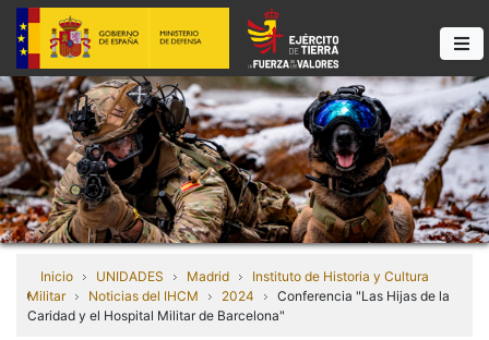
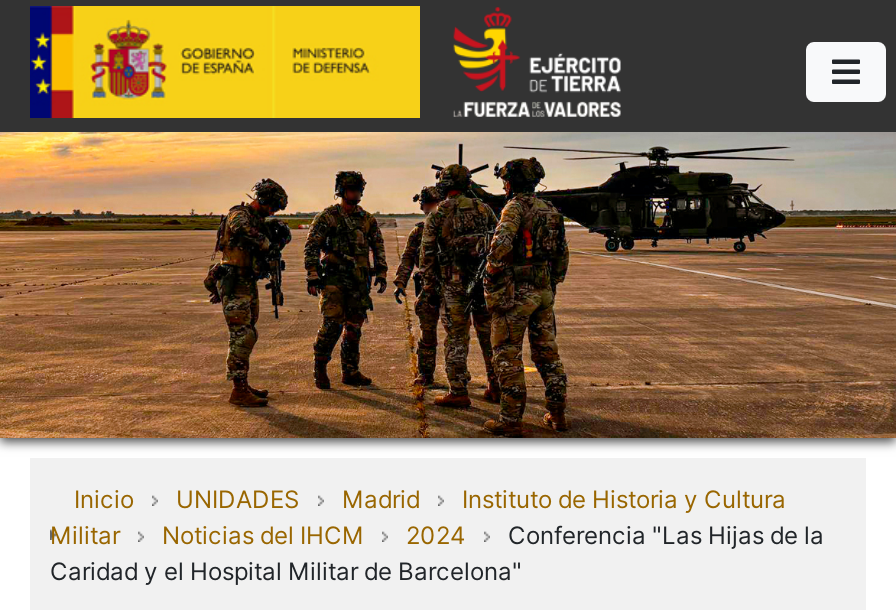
- [image]
+ [image]
